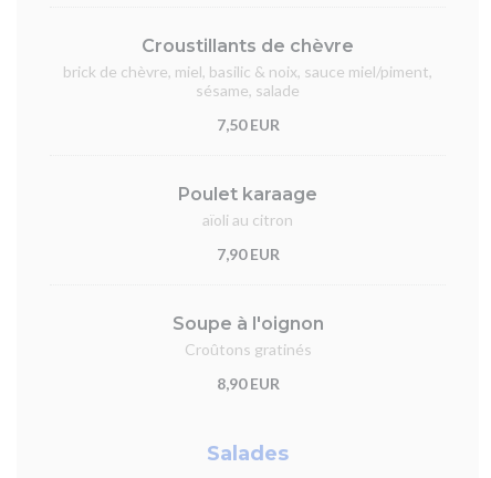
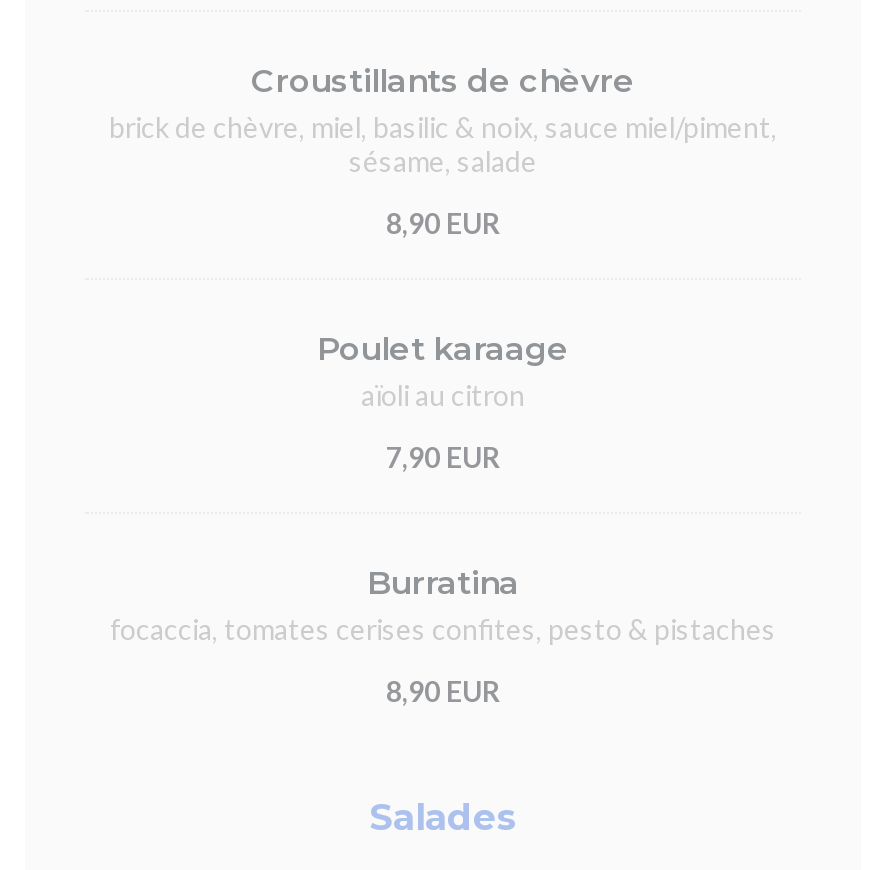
- 7,50 EUR
+ 8,90 EUR

- Soupe à l'oignon
- Croûtons gratinés
+ Burratina
+ focaccia, tomates cerises confites, pesto & pistaches
